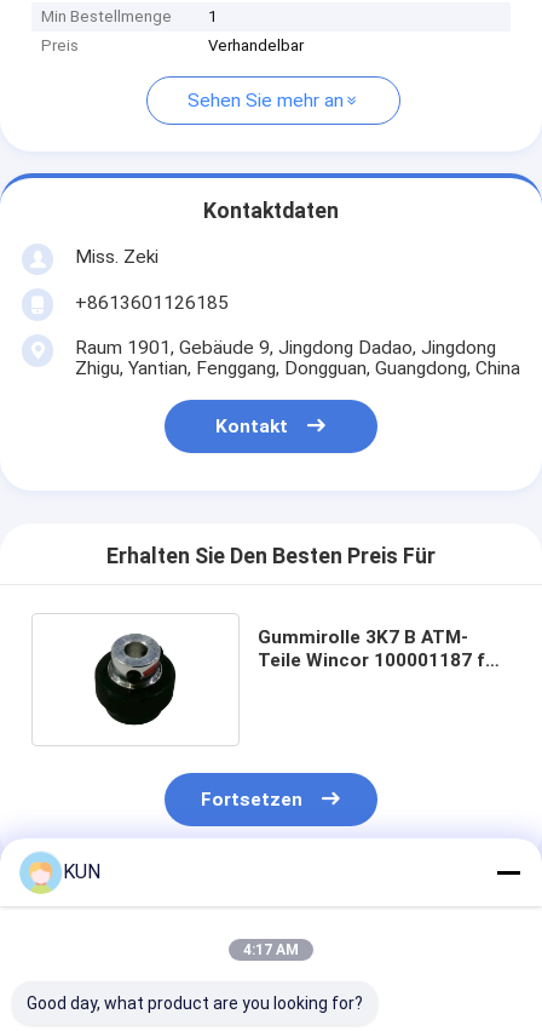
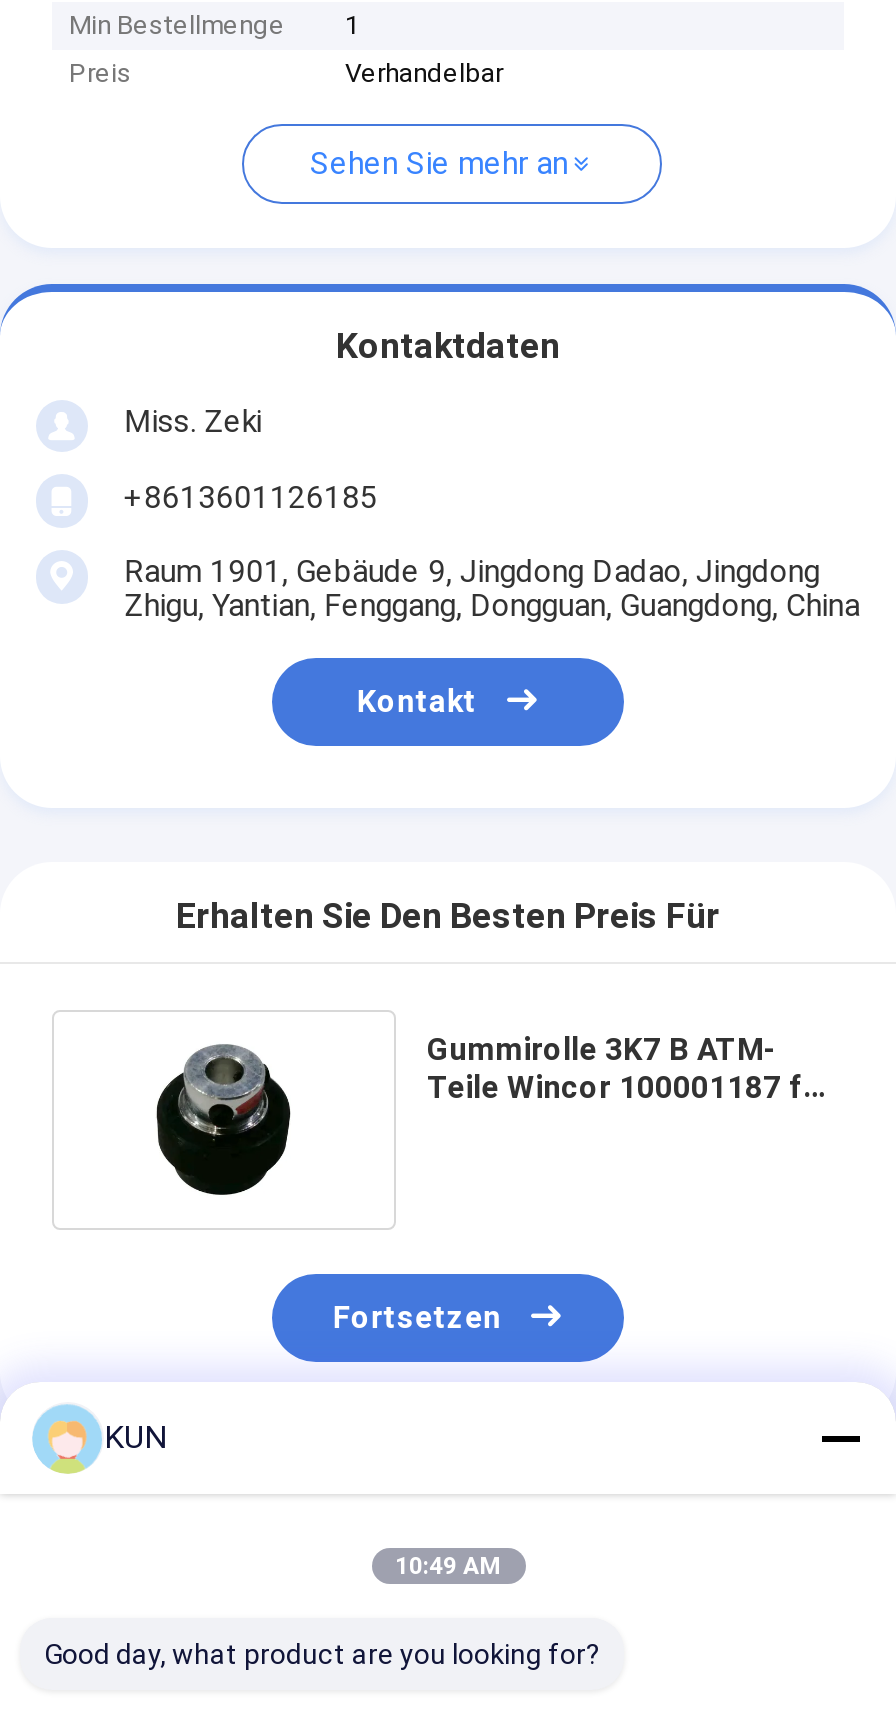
- 4:17 AM
+ 10:49 AM
